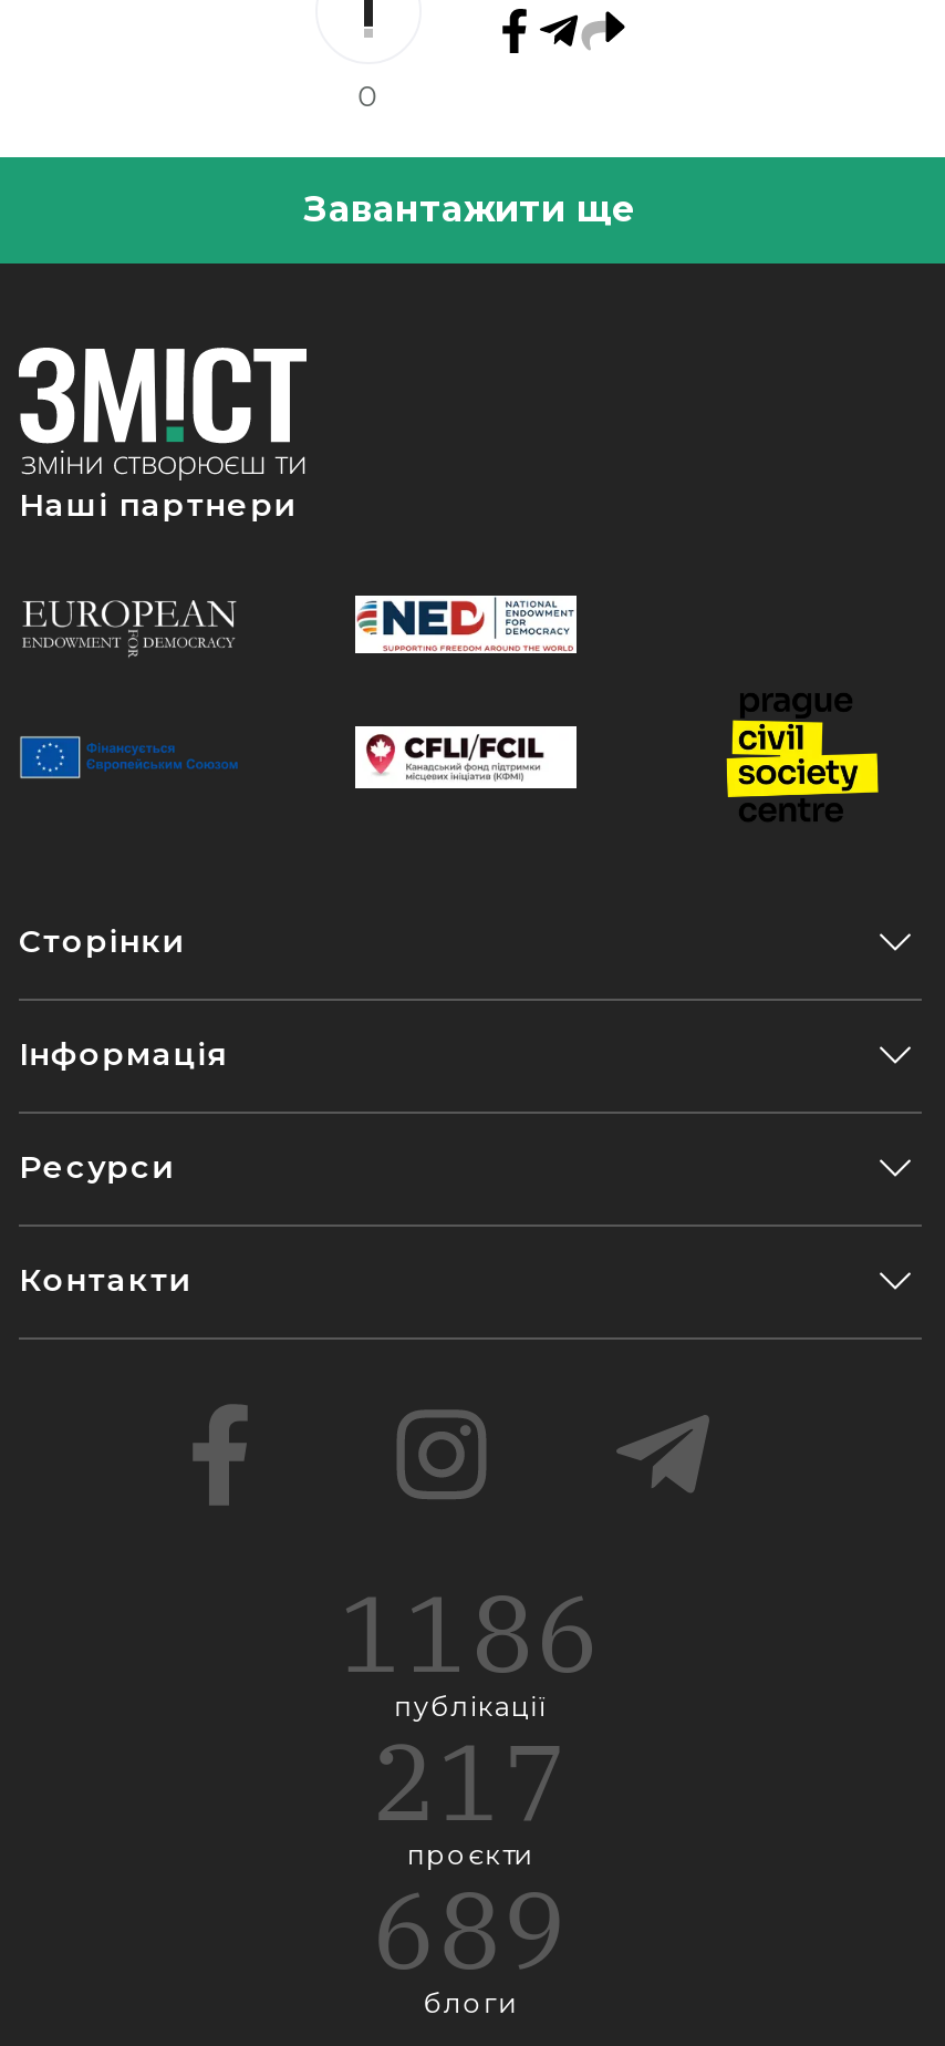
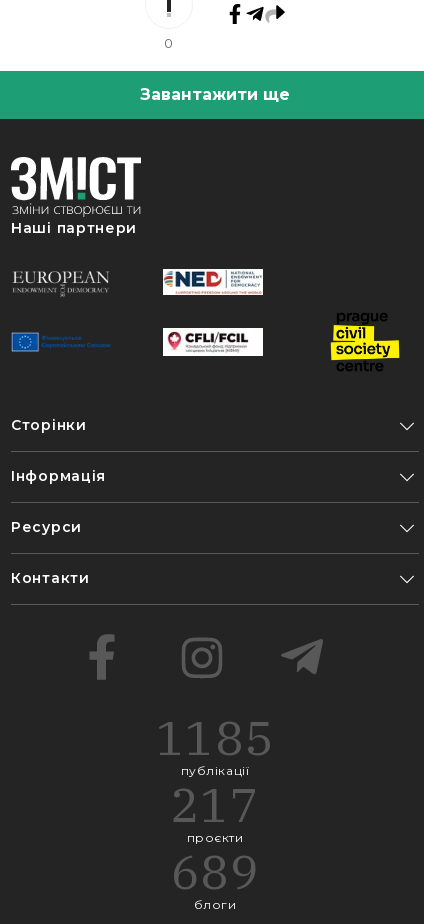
- 1186
+ 1185
